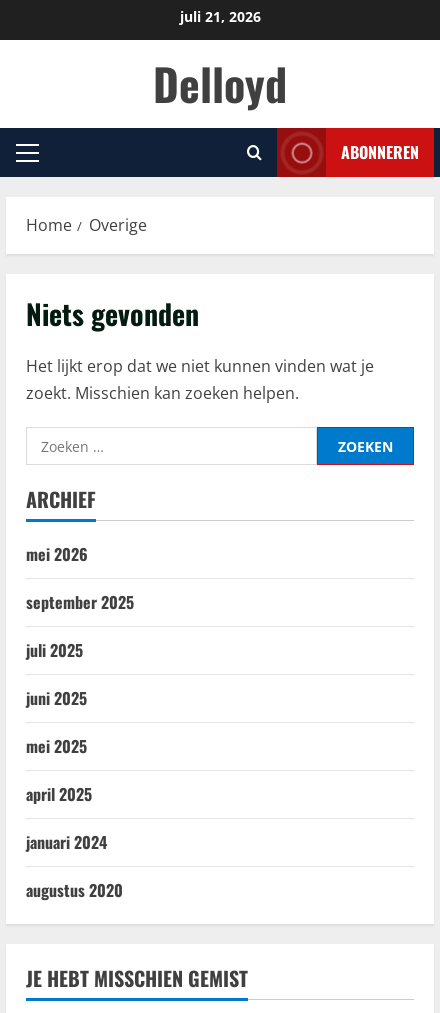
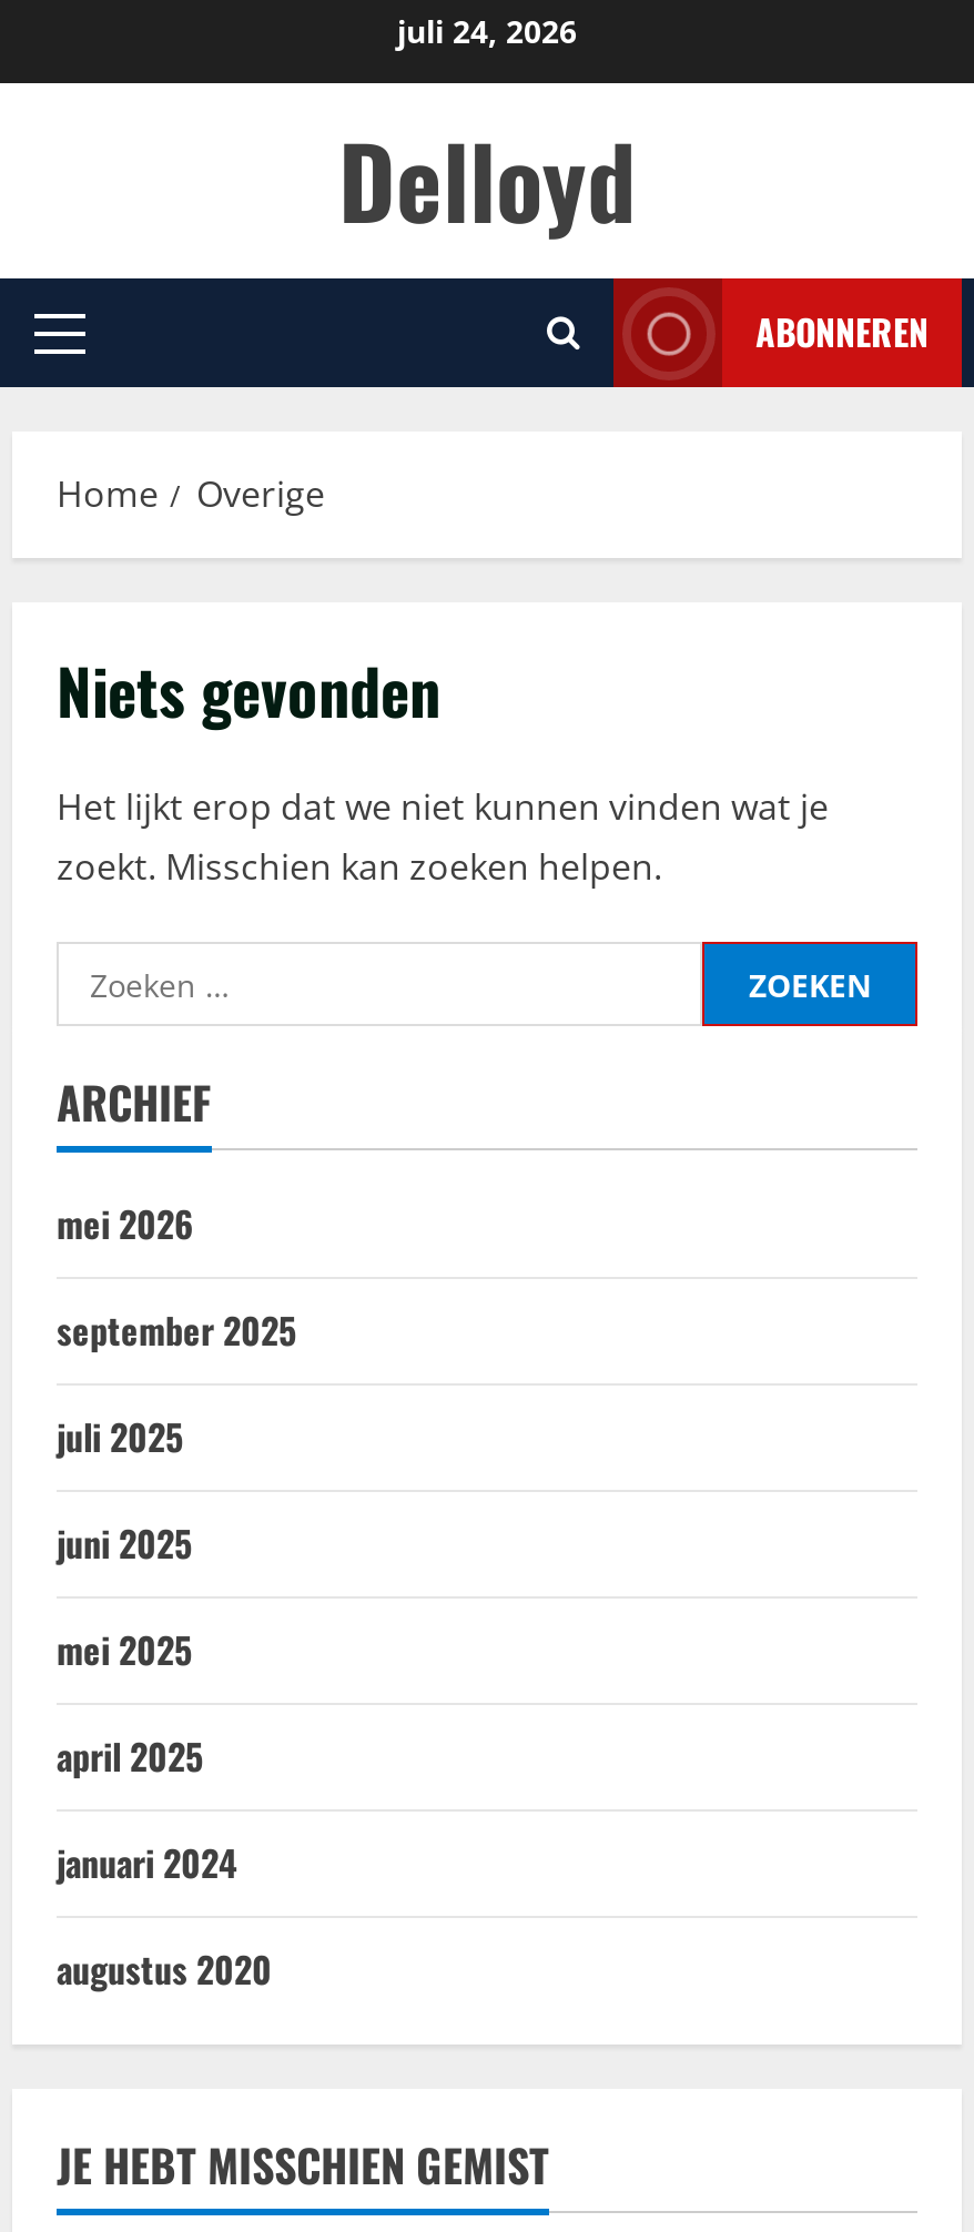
- juli 21, 2026
+ juli 24, 2026
